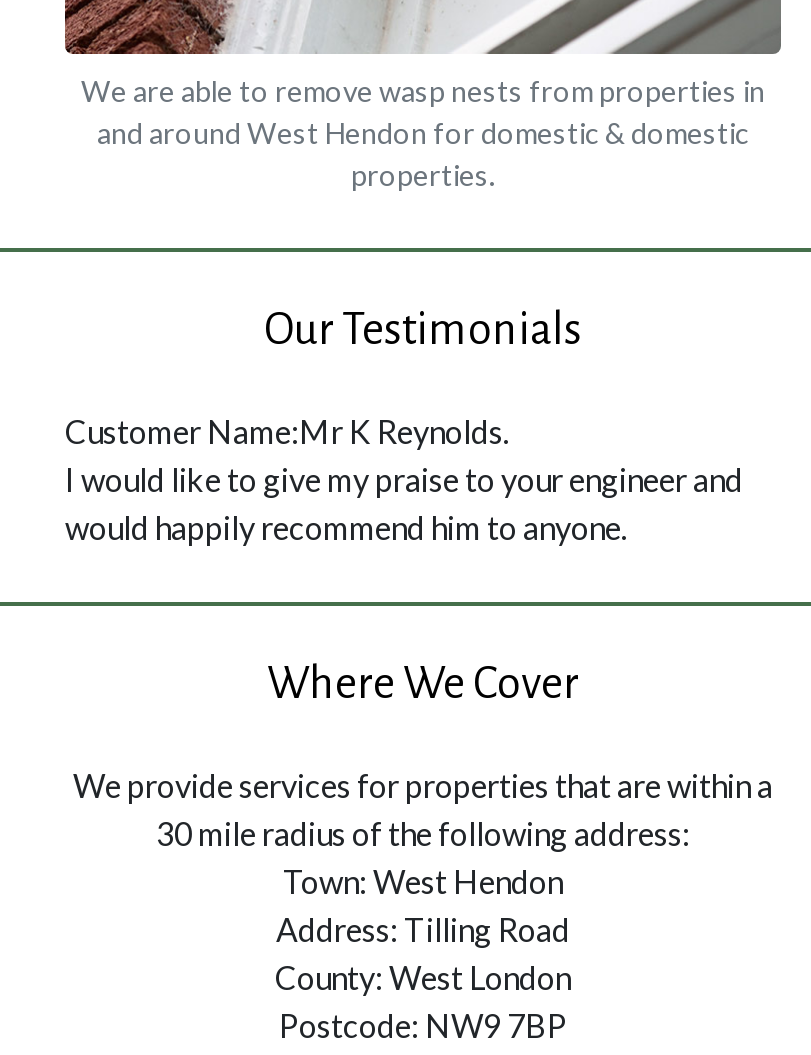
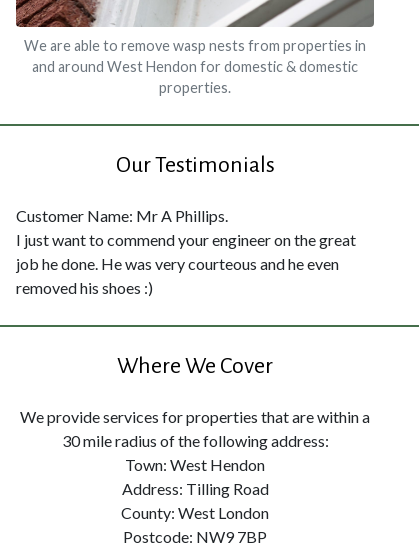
- Customer Name:Mr K Reynolds.
- I would like to give my praise to your engineer and
- would happily recommend him to anyone.
+ Customer Name: Mr A Phillips.
+ I just want to commend your engineer on the great
+ job he done. He was very courteous and he even
+ removed his shoes :)
